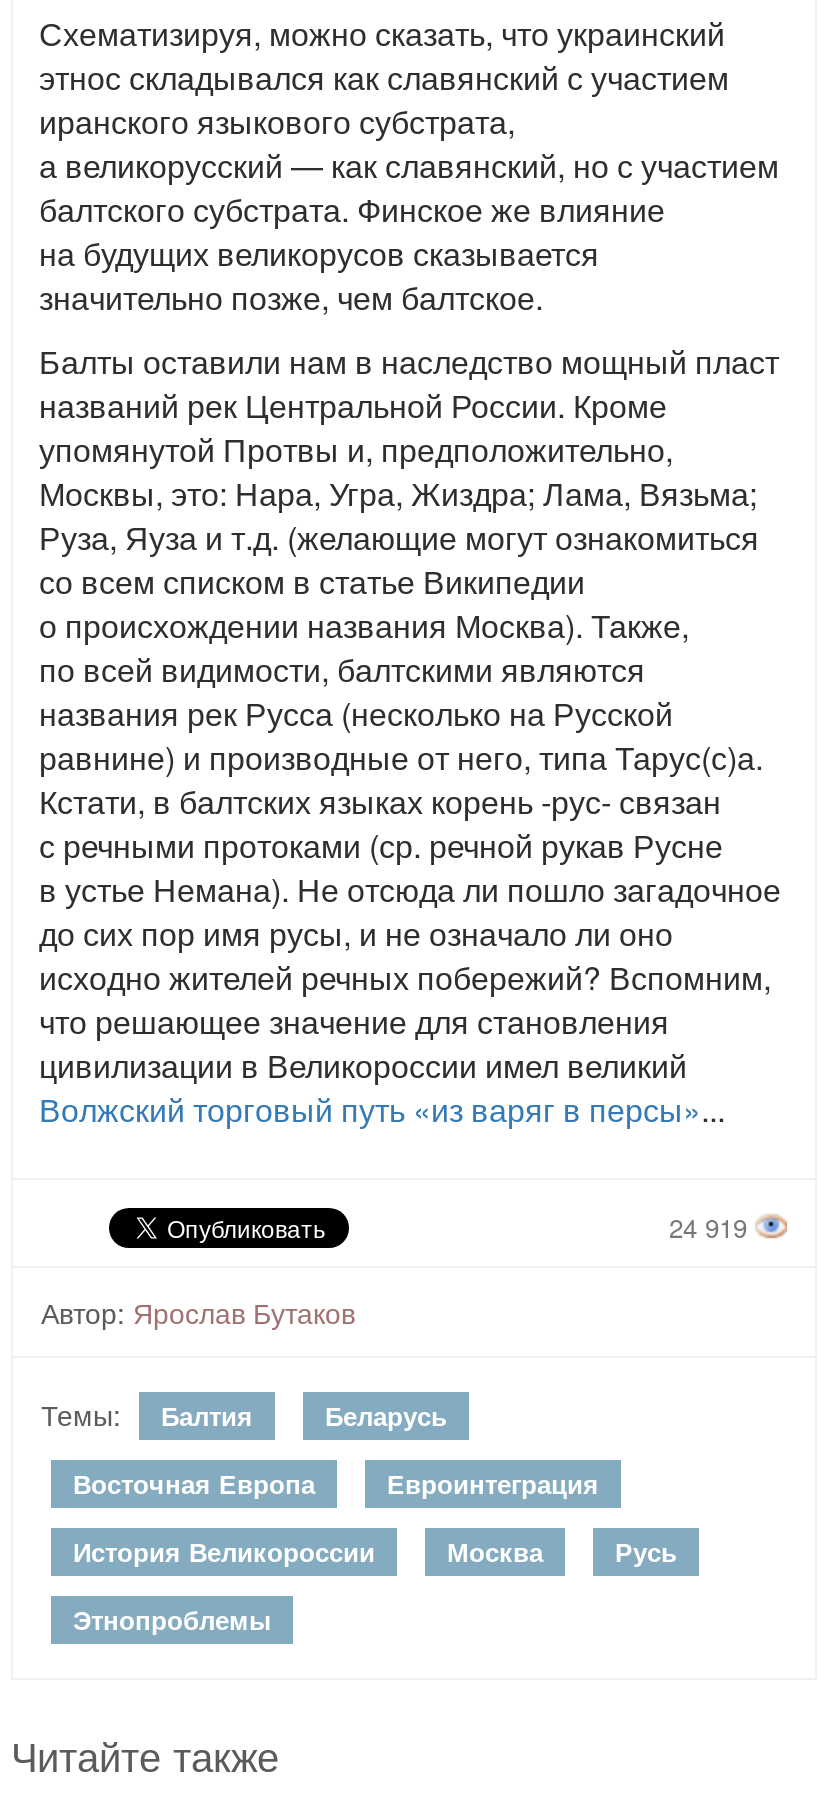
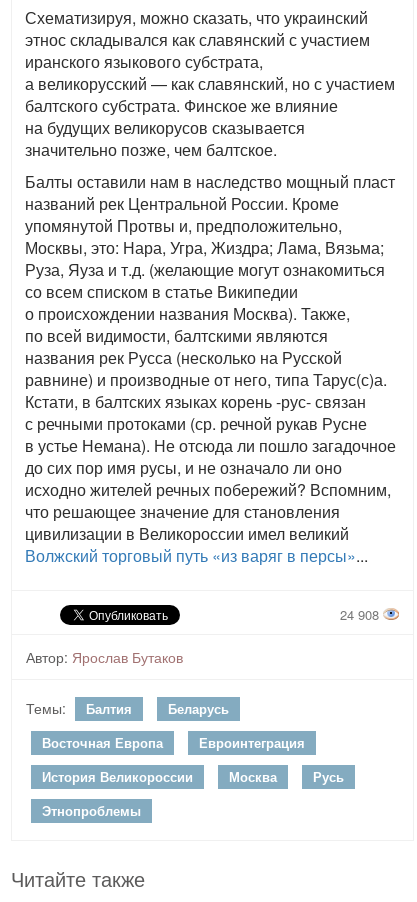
- 24 919
+ 24 908
